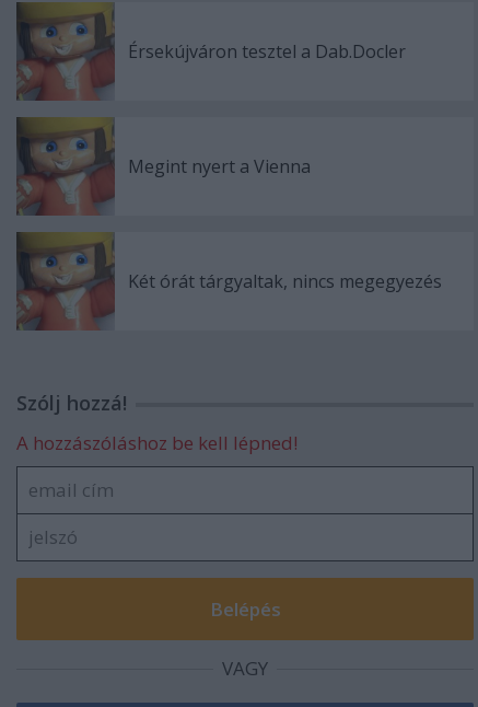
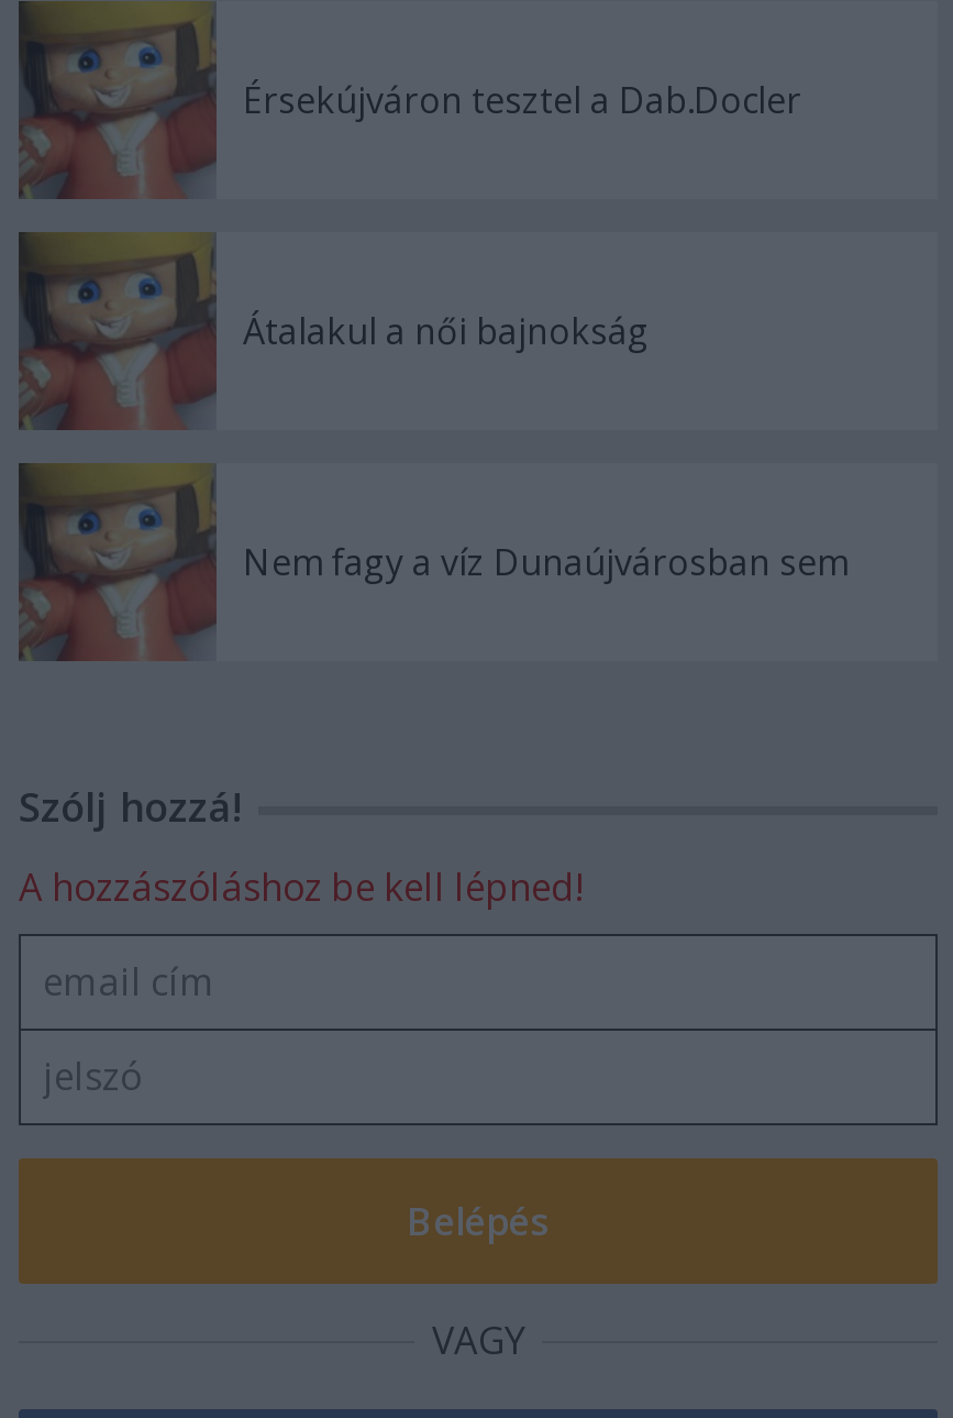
- Megint nyert a Vienna
+ Átalakul a női bajnokság

- Két órát tárgyaltak, nincs megegyezés
+ Nem fagy a víz Dunaújvárosban sem
